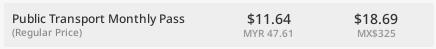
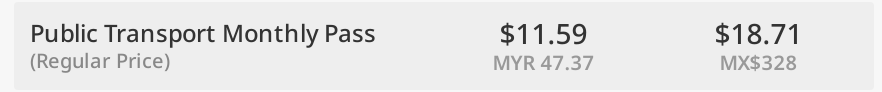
- $11.64
- MYR 47.61
+ $11.59
+ MYR 47.37

- $18.69
- MX$325
+ $18.71
+ MX$328
